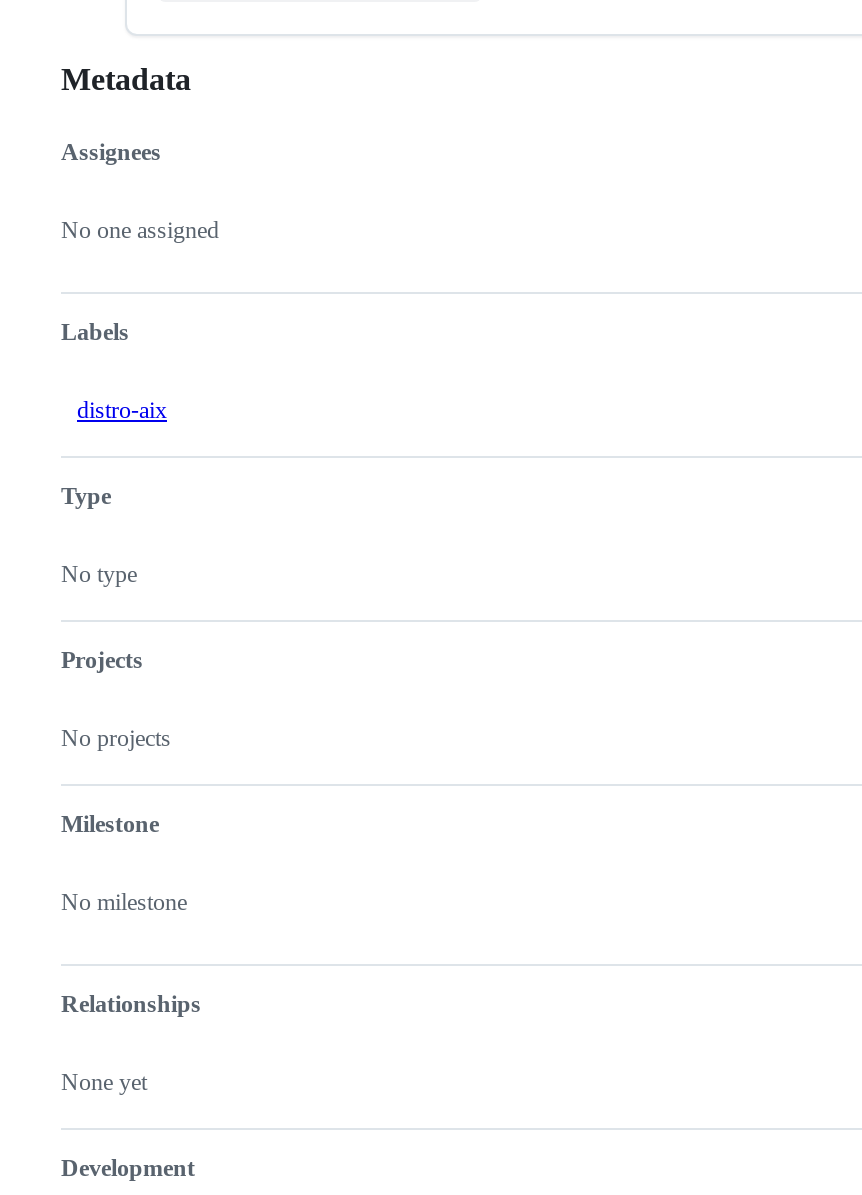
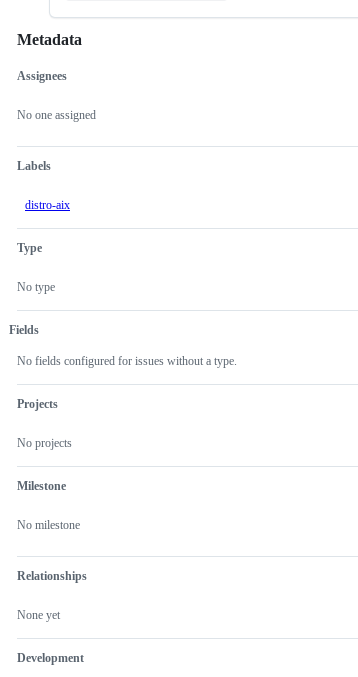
+ Fields
+ No fields configured for issues without a type.
